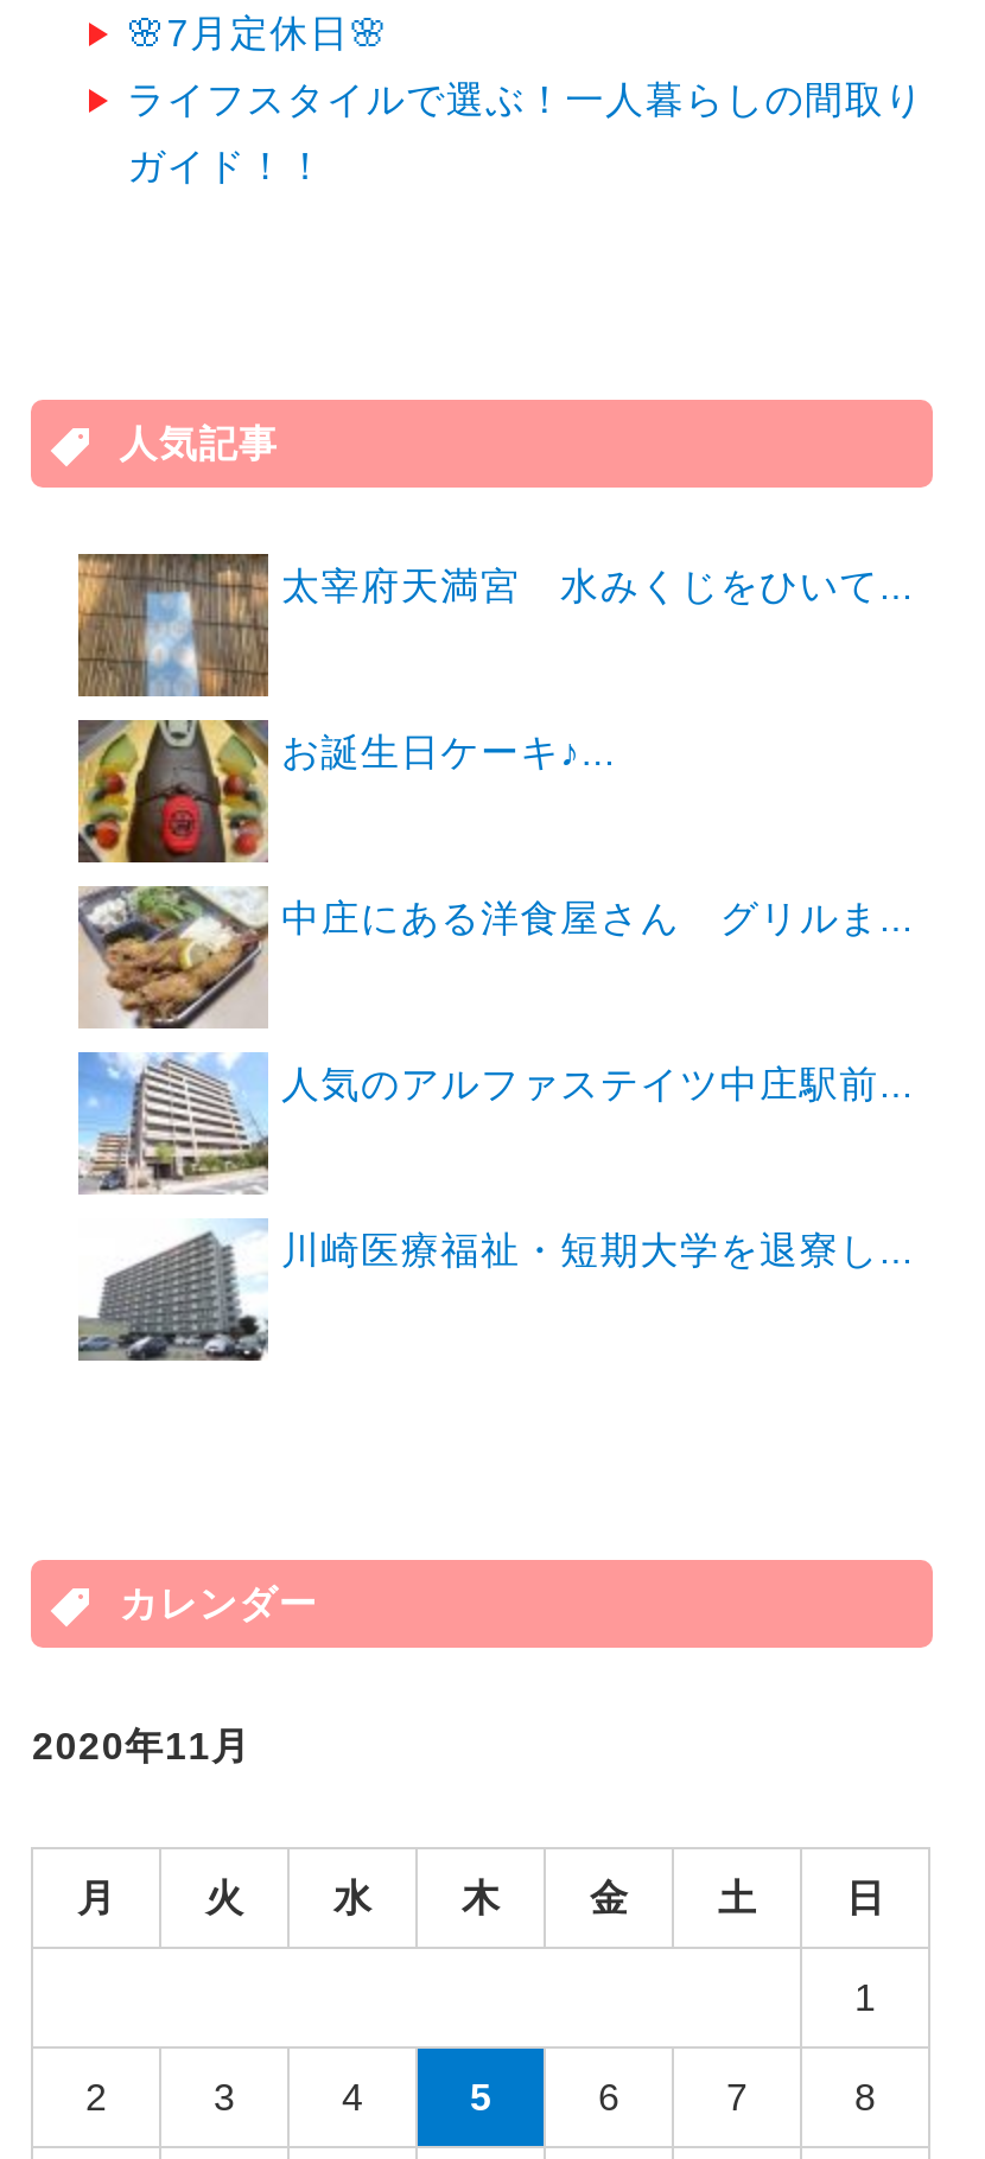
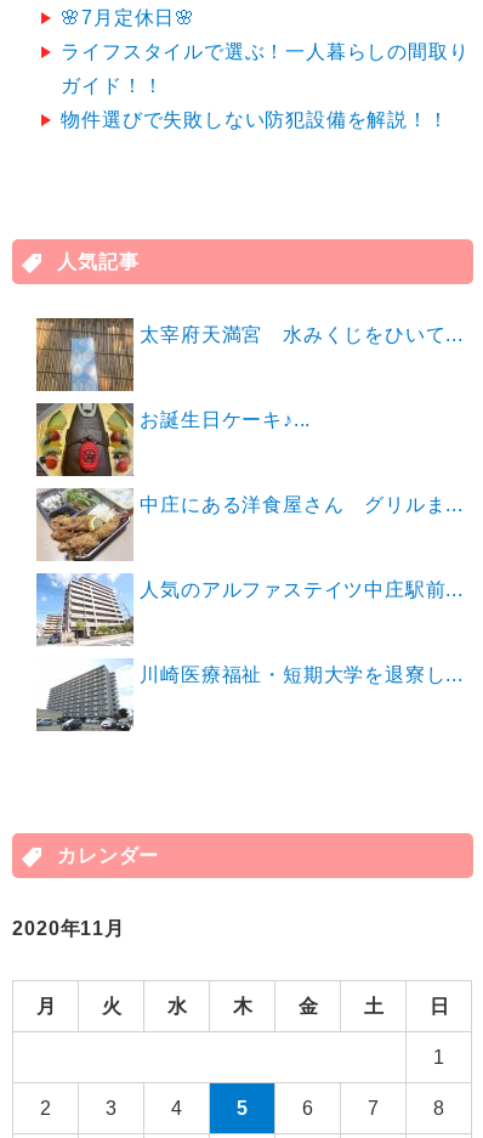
+ 物件選びで失敗しない防犯設備を解説！！
